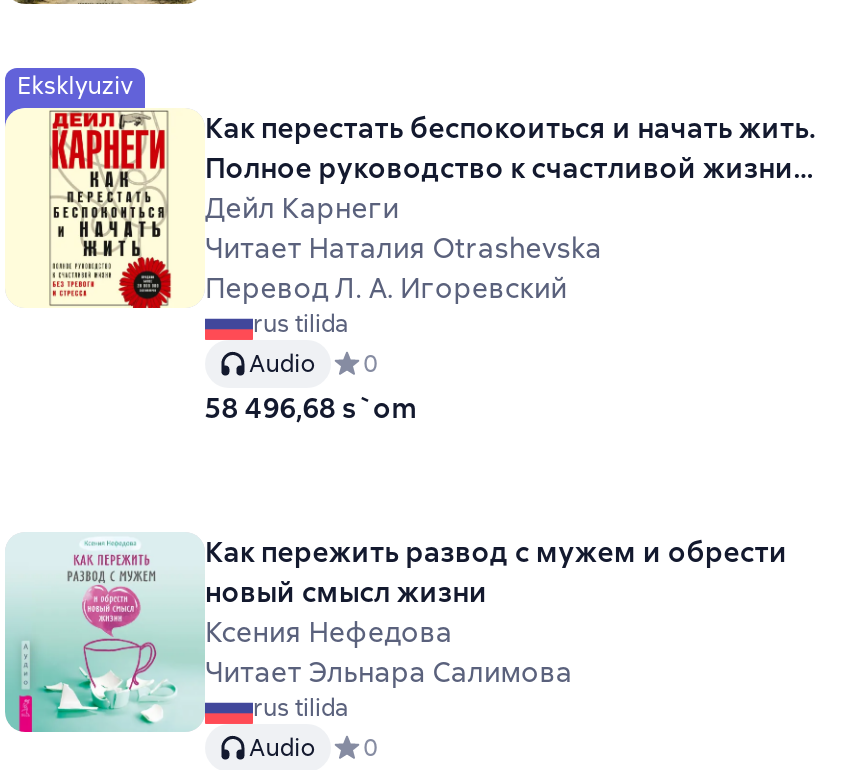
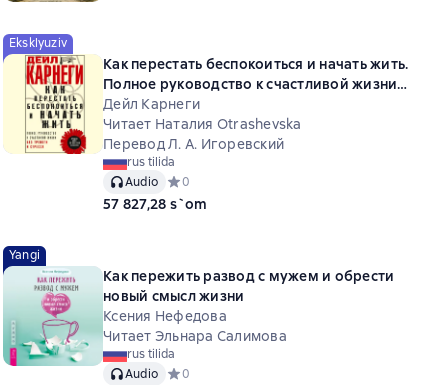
- 58 496,68 s`om
+ 57 827,28 s`om
+ Yangi
